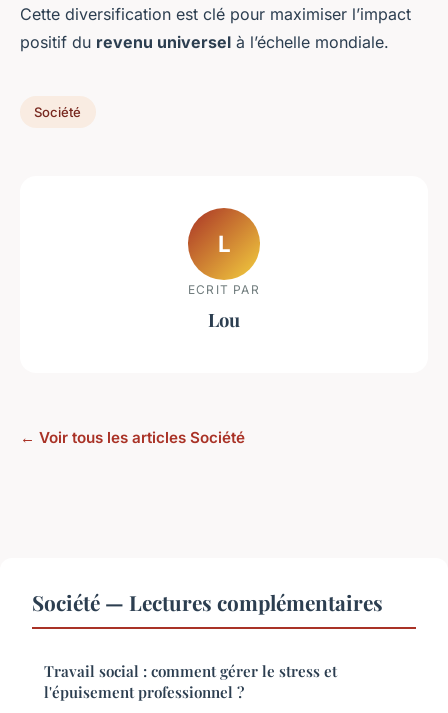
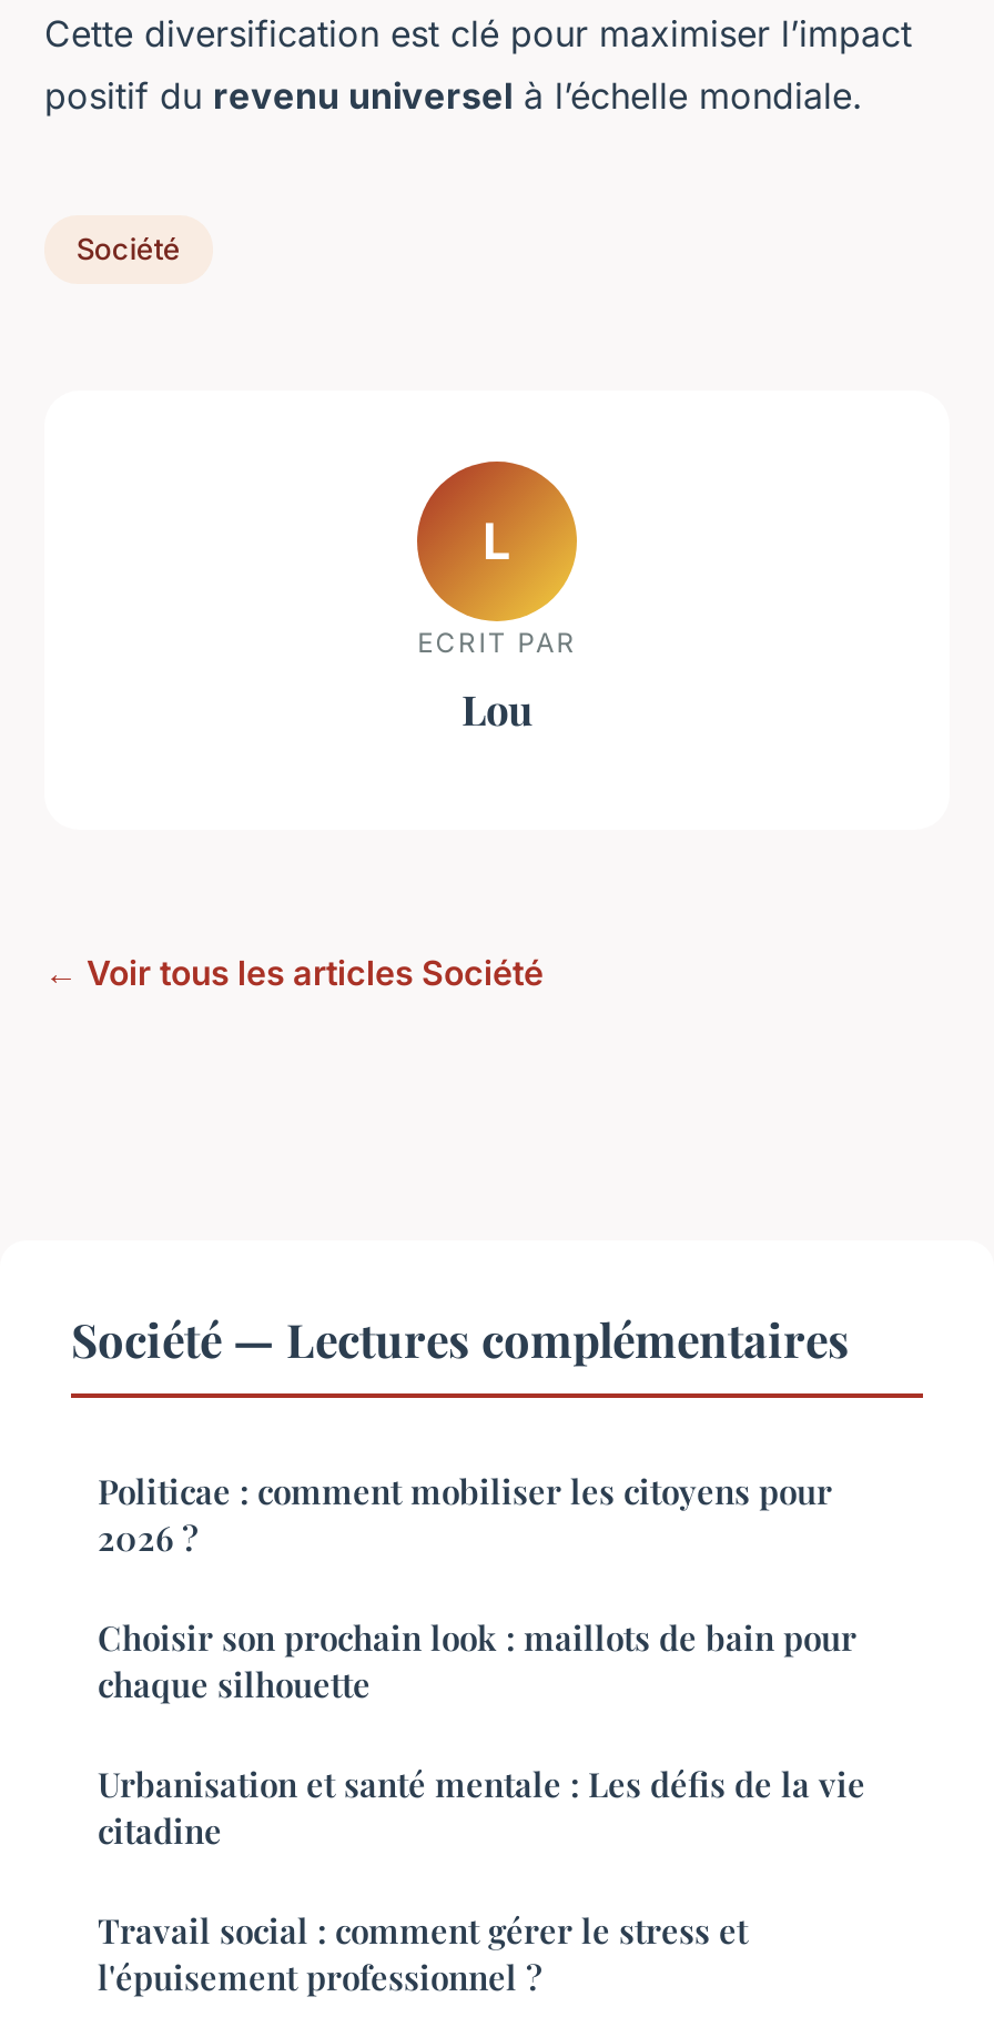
+ Politicae : comment mobiliser les citoyens pour
+ 2026 ?
+ Choisir son prochain look : maillots de bain pour
+ chaque silhouette
+ Urbanisation et santé mentale : Les défis de la vie
+ citadine
